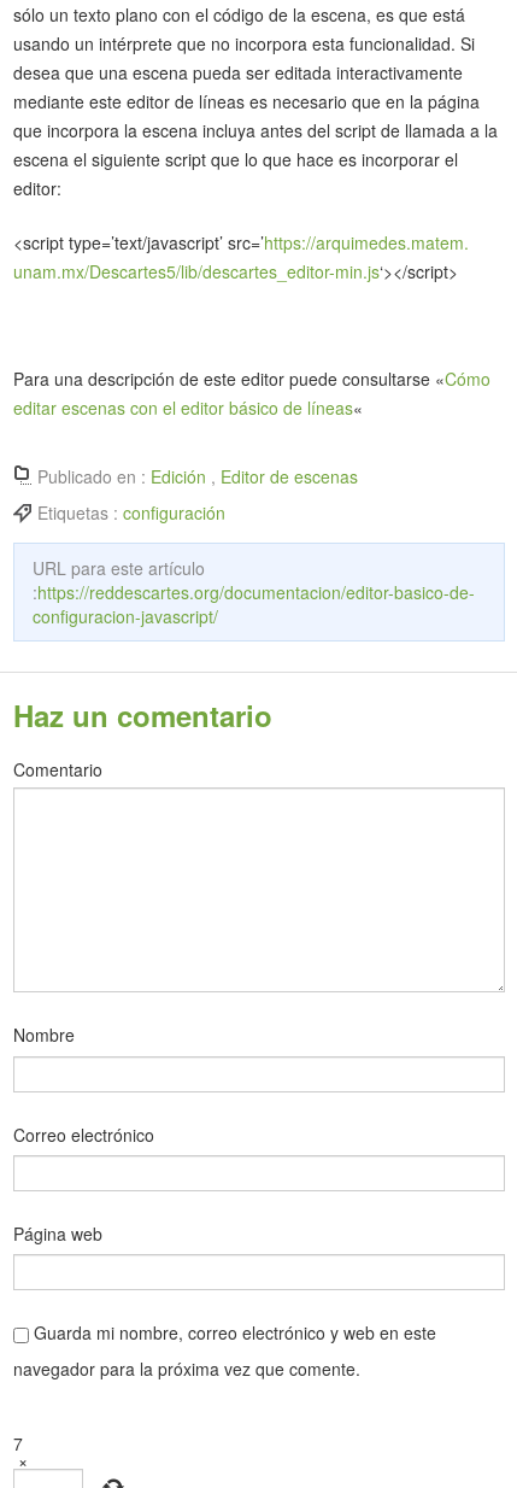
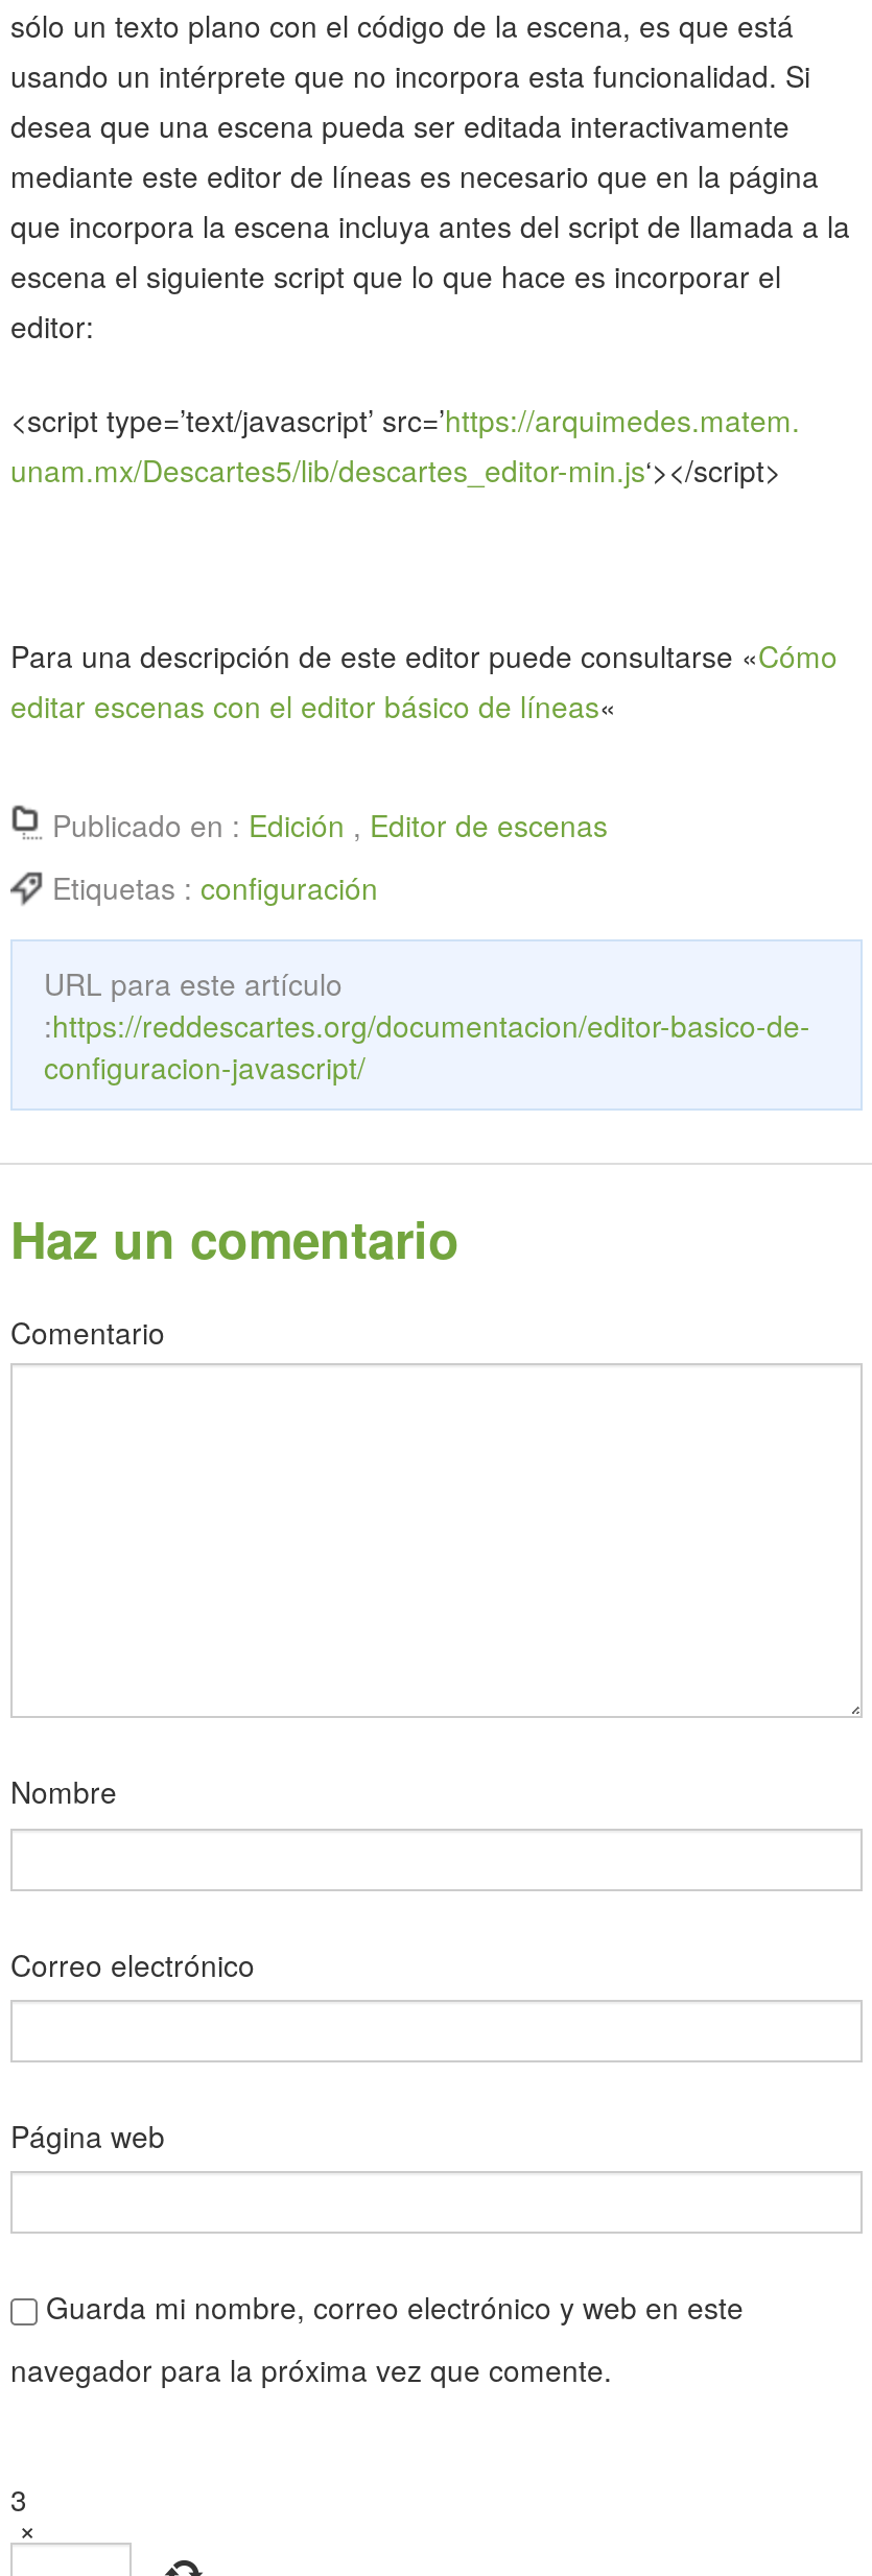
- 7
+ 3
